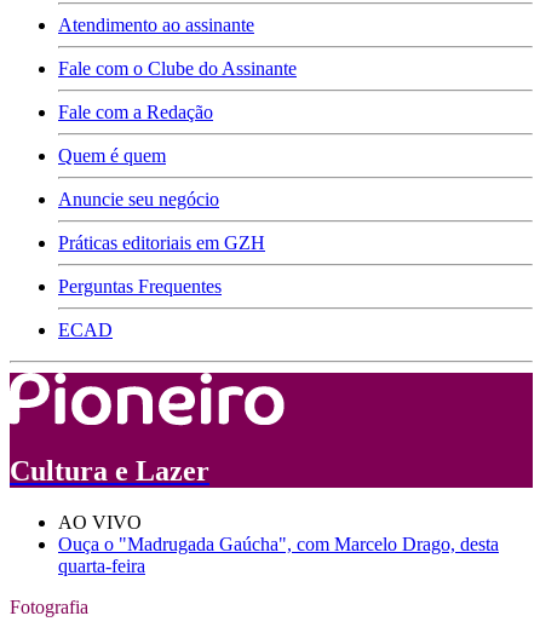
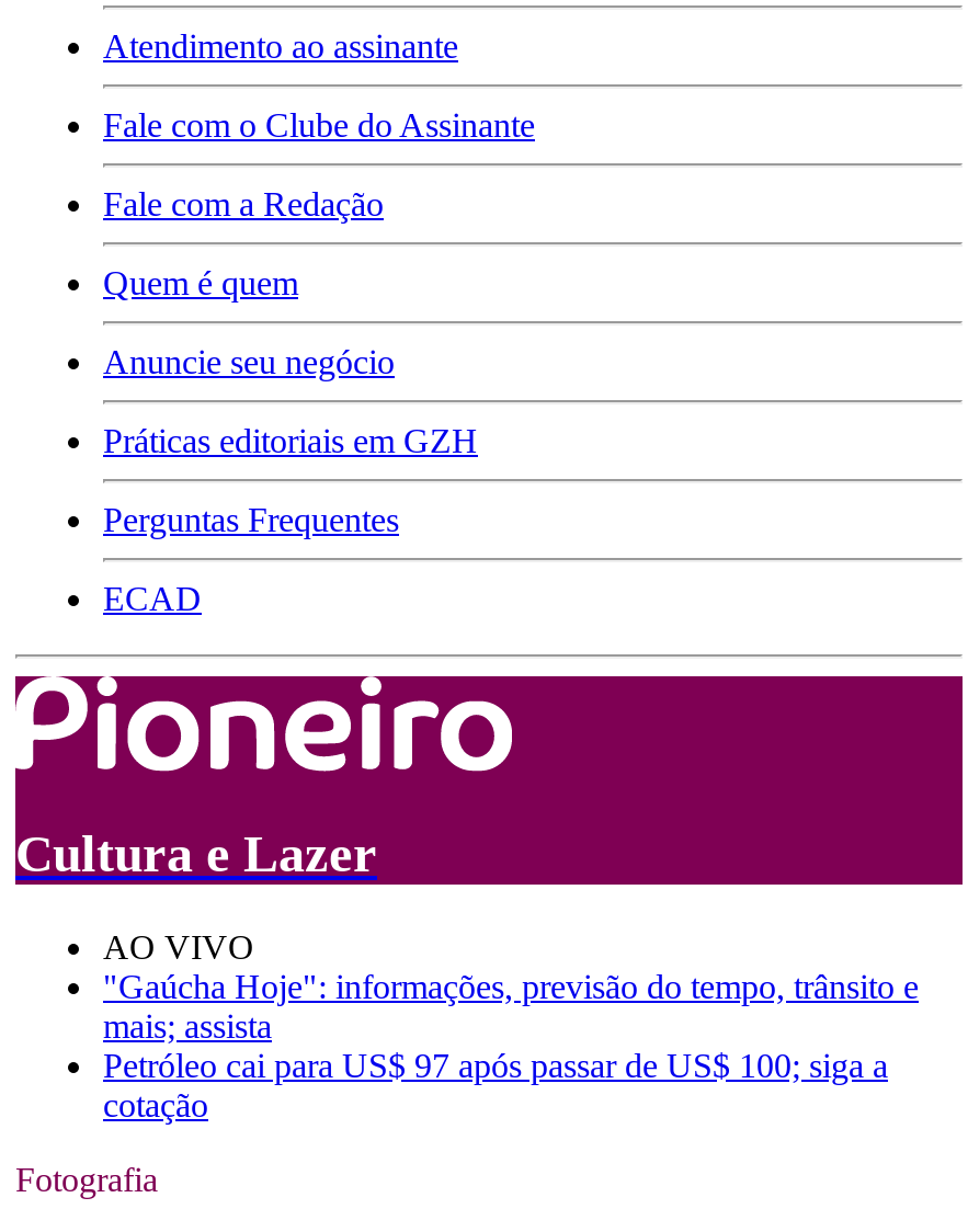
- Ouça o "Madrugada Gaúcha", com Marcelo Drago, desta
- quarta-feira
+ "Gaúcha Hoje": informações, previsão do tempo, trânsito e
+ mais; assista
+ Petróleo cai para US$ 97 após passar de US$ 100; siga a
+ cotação
